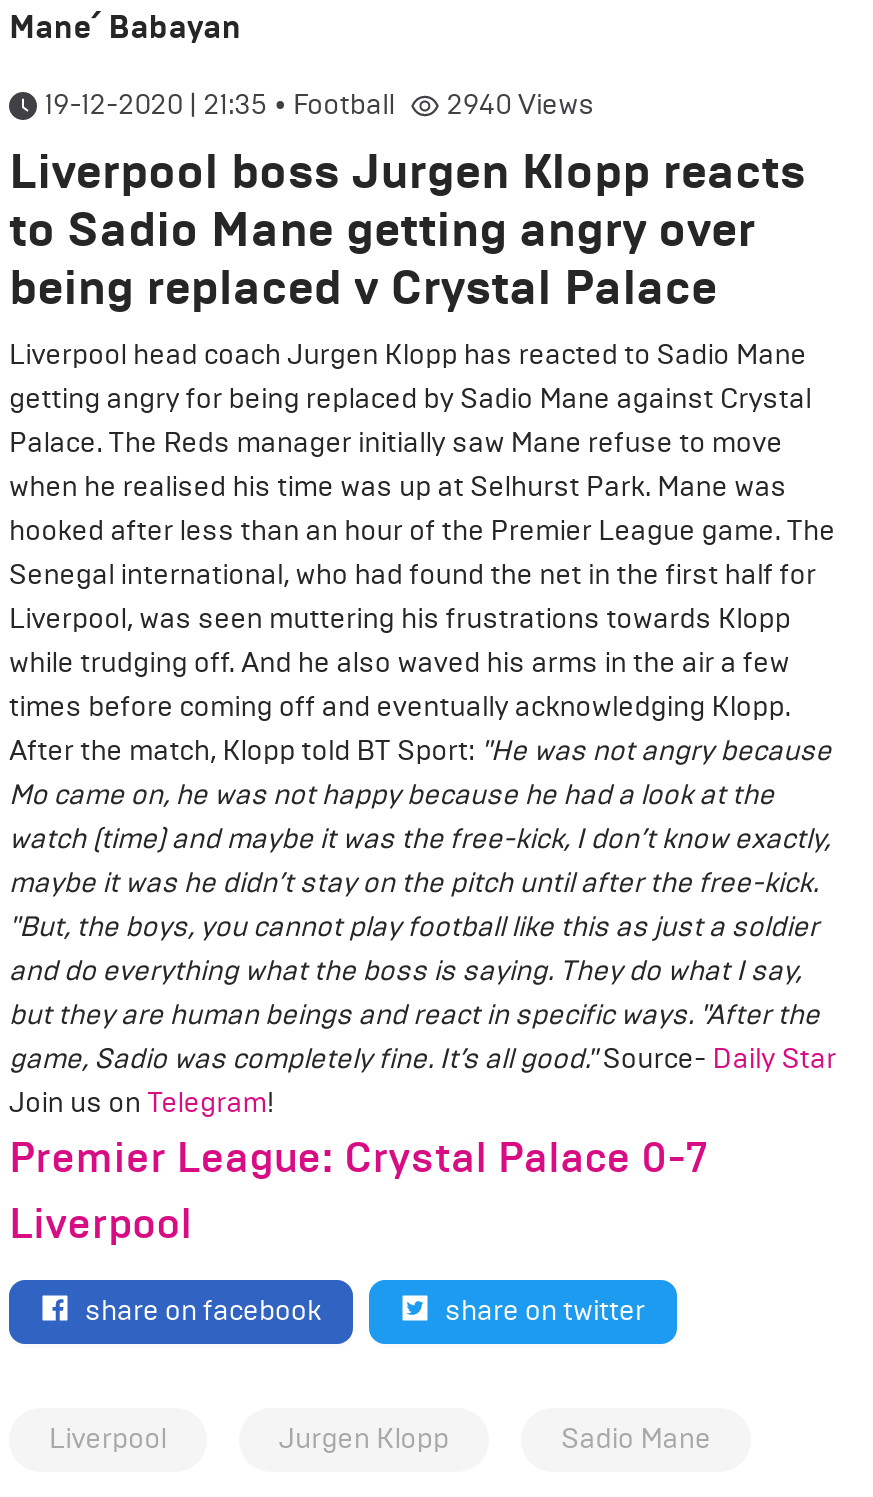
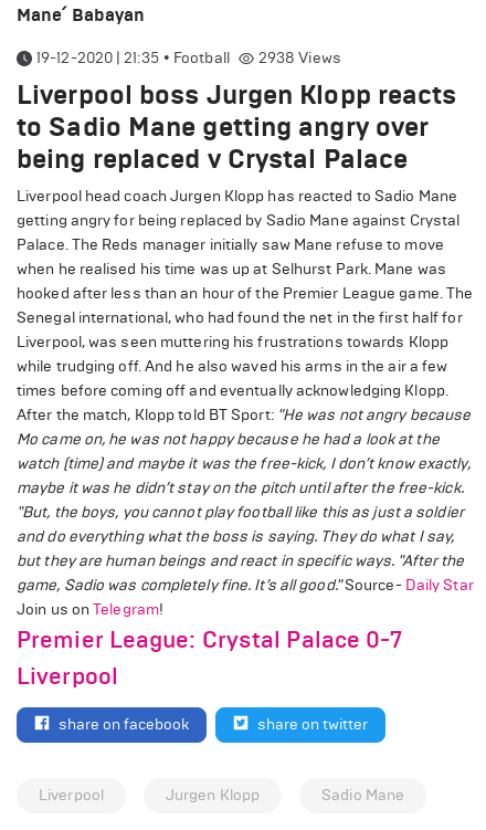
- 2940 Views
+ 2938 Views
